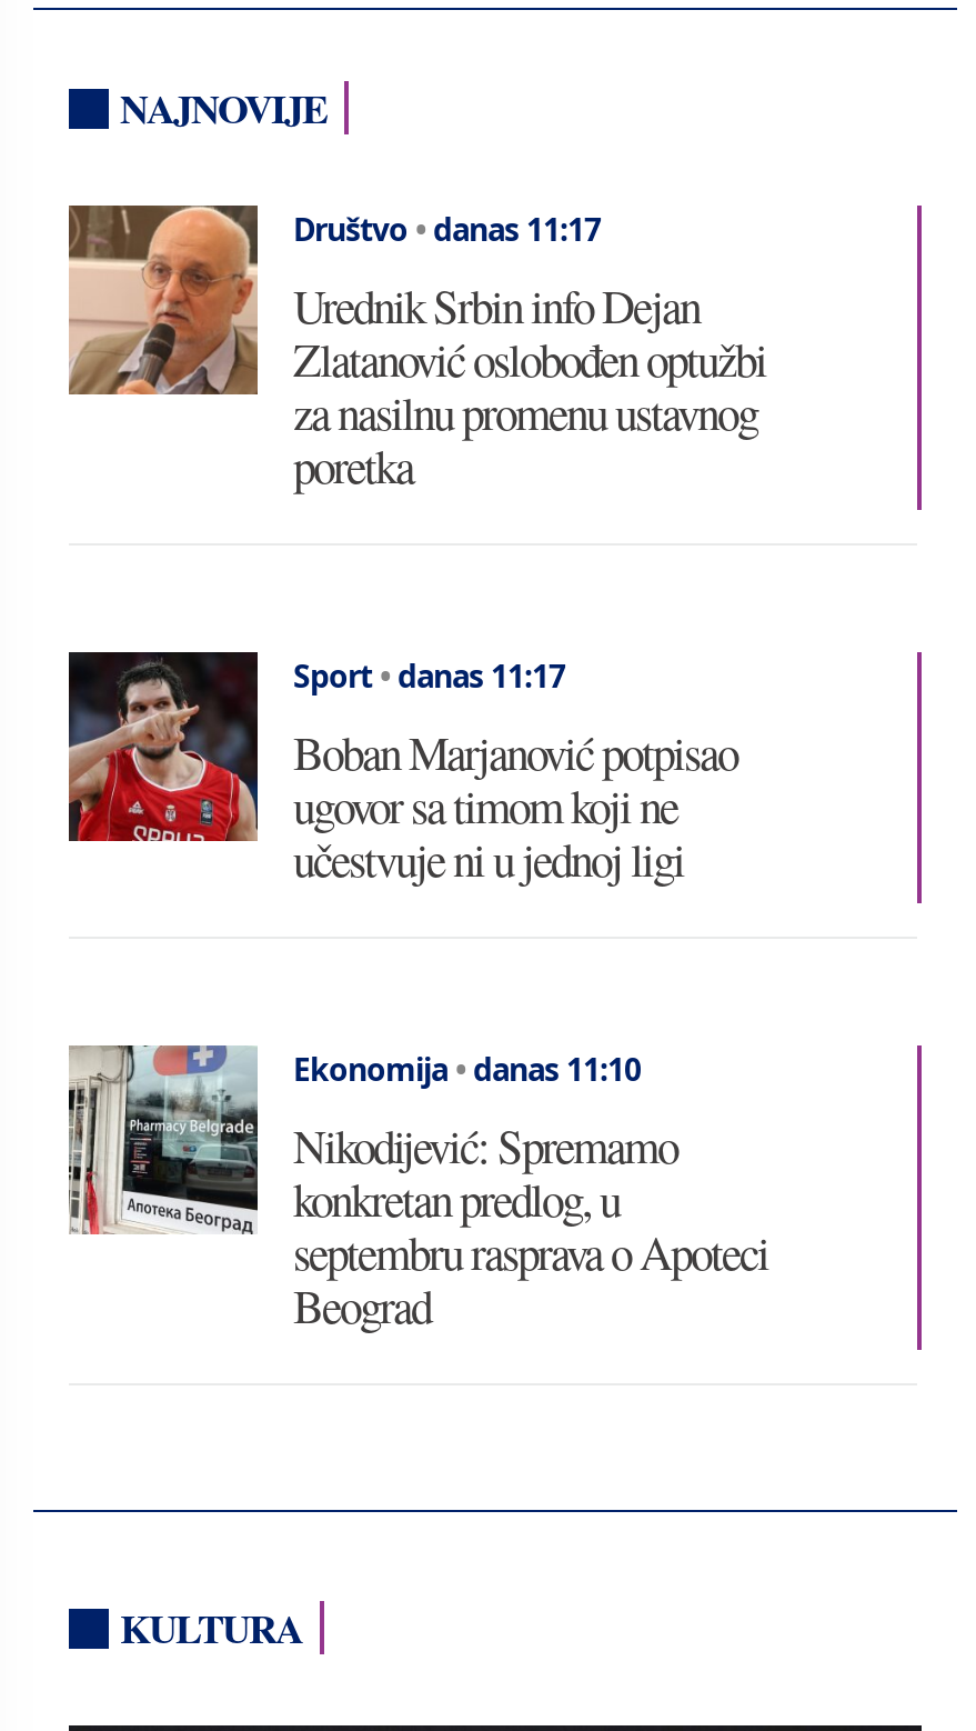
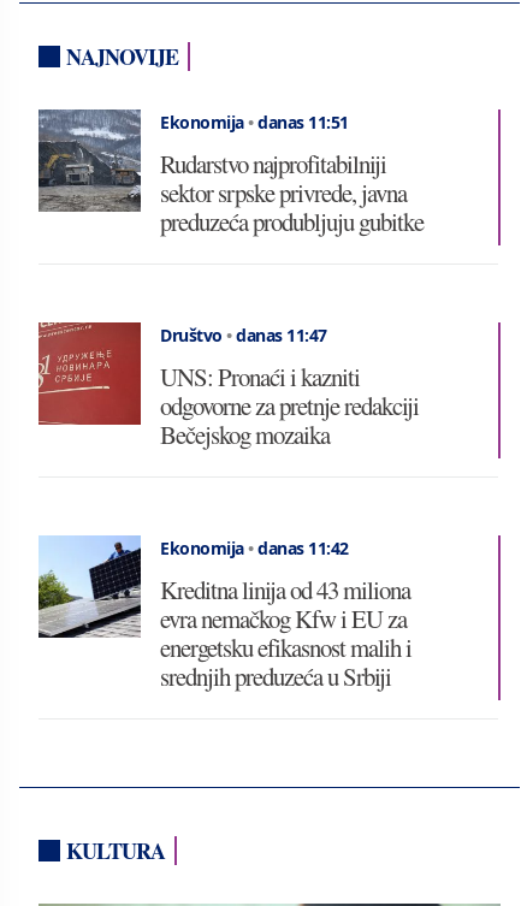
- [image]
- Društvo • danas 11:17
- Urednik Srbin info Dejan
- Zlatanović oslobođen optužbi
- za nasilnu promenu ustavnog
- poretka
+ [image]
+ Ekonomija • danas 11:51
+ Rudarstvo najprofitabilniji
+ sektor srpske privrede, javna
+ preduzeća produbljuju gubitke

- [image]
- Sport • danas 11:17
- Boban Marjanović potpisao
- ugovor sa timom koji ne
- učestvuje ni u jednoj ligi
+ [image]
+ Društvo • danas 11:47
+ UNS: Pronaći i kazniti
+ odgovorne za pretnje redakciji
+ Bečejskog mozaika

- [image]
- Ekonomija • danas 11:10
- Nikodijević: Spremamo
- konkretan predlog, u
- septembru rasprava o Apoteci
- Beograd
+ [image]
+ Ekonomija • danas 11:42
+ Kreditna linija od 43 miliona
+ evra nemačkog Kfw i EU za
+ energetsku efikasnost malih i
+ srednjih preduzeća u Srbiji
